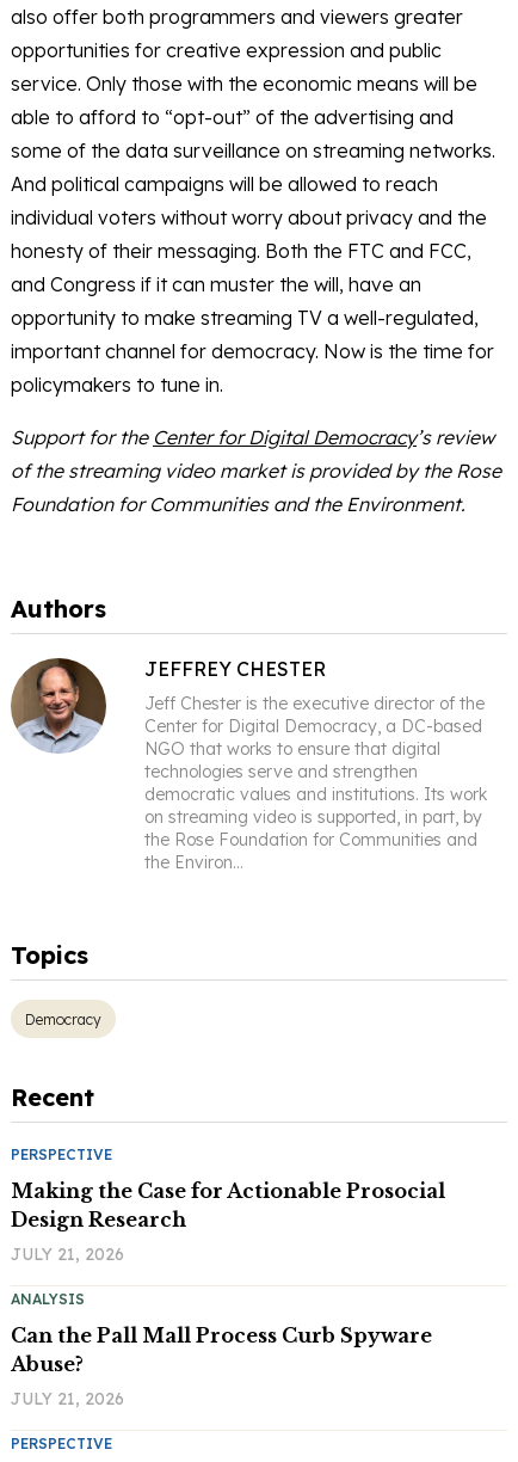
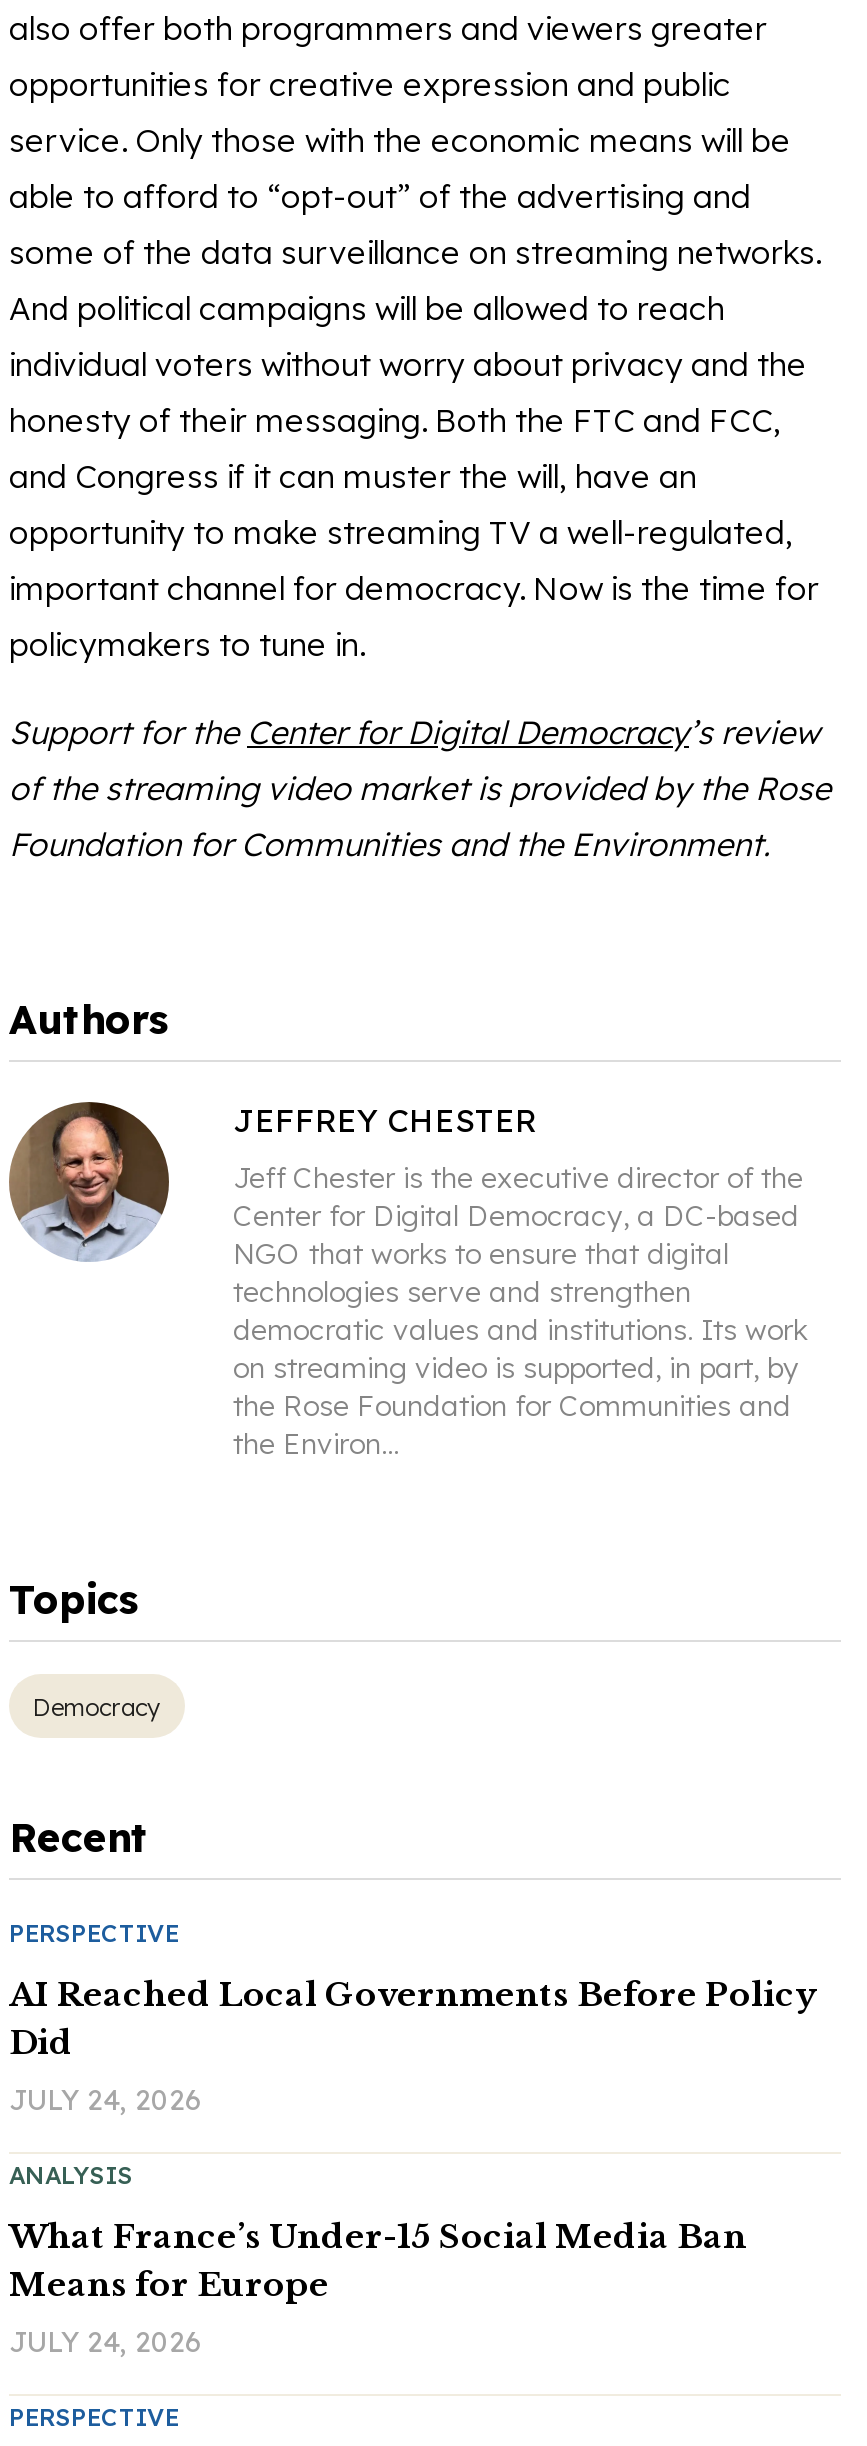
- Making the Case for Actionable Prosocial
- Design Research
+ AI Reached Local Governments Before Policy
+ Did

- JULY 21, 2026
+ JULY 24, 2026

- Can the Pall Mall Process Curb Spyware
- Abuse?
+ What France’s Under-15 Social Media Ban
+ Means for Europe

- JULY 21, 2026
+ JULY 24, 2026
